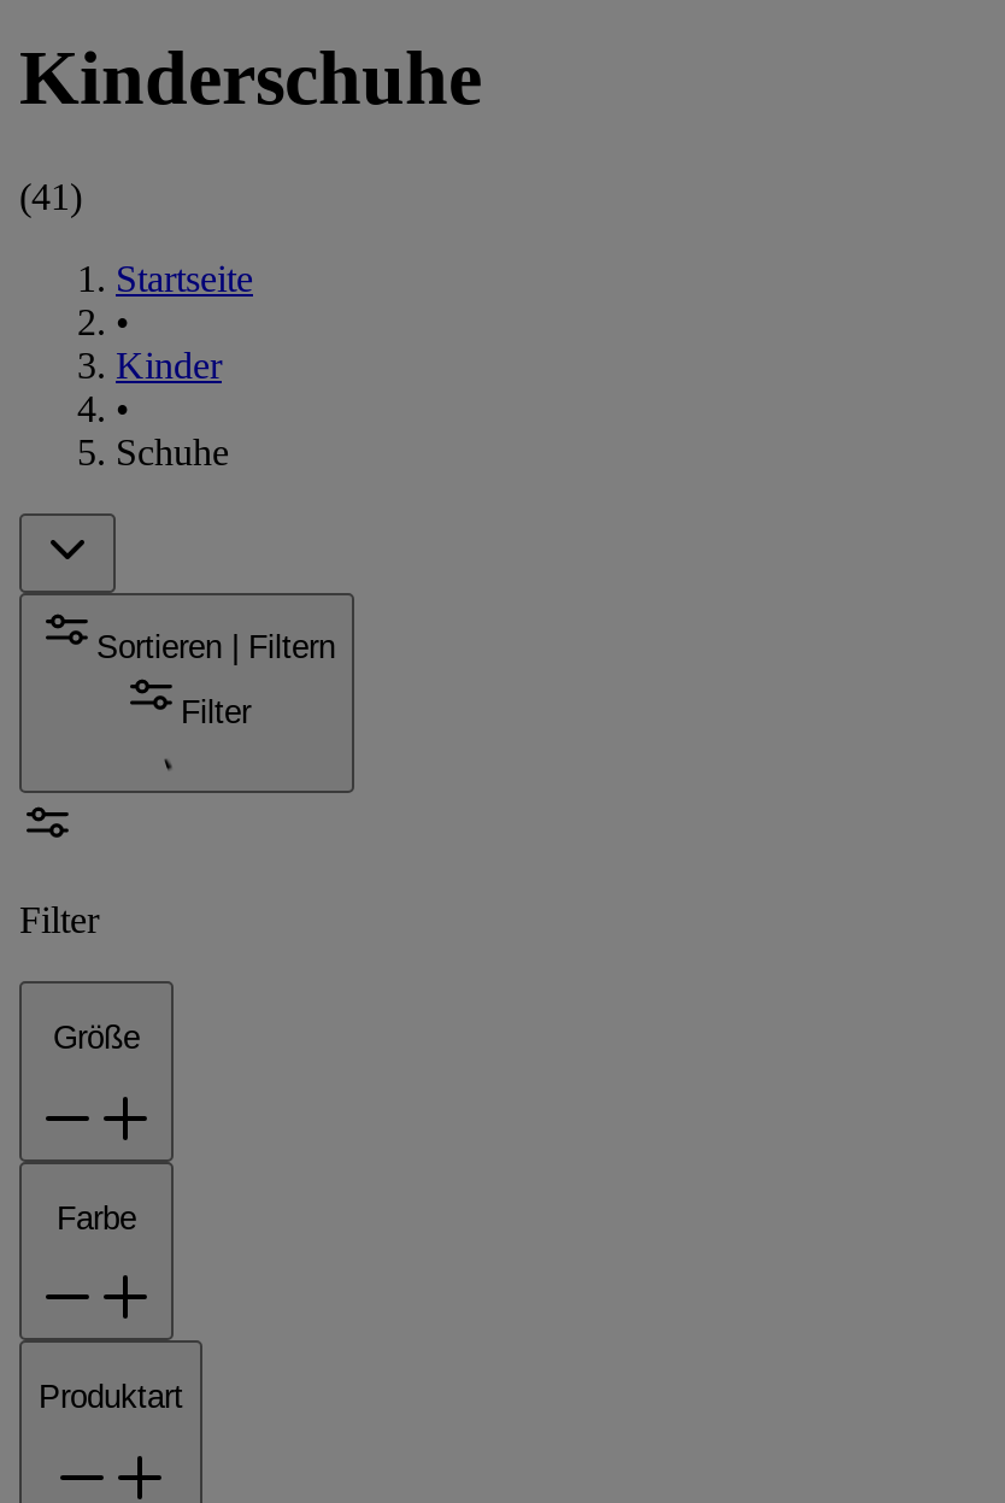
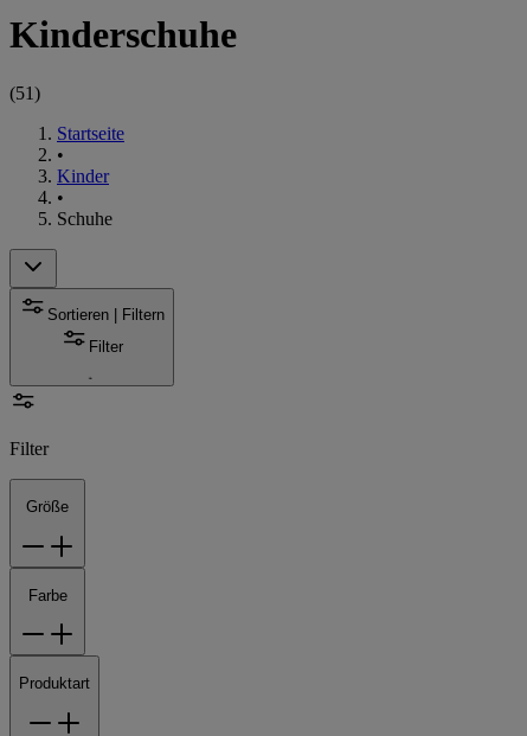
- (41)
+ (51)
